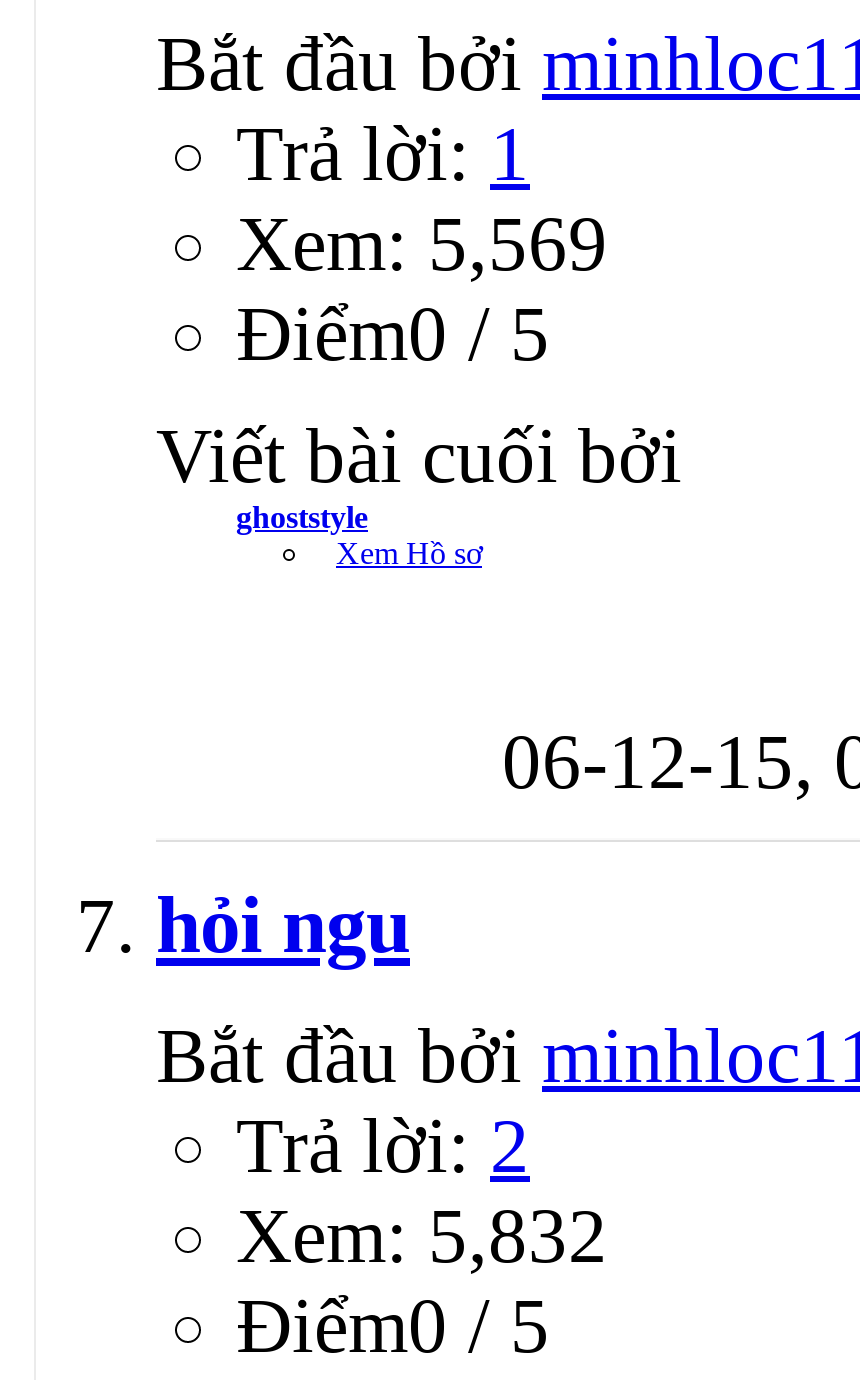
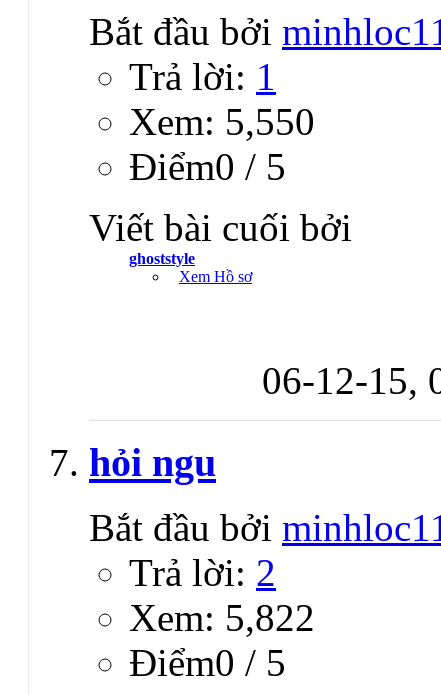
- Xem: 5,569
+ Xem: 5,550

- Xem: 5,832
+ Xem: 5,822
